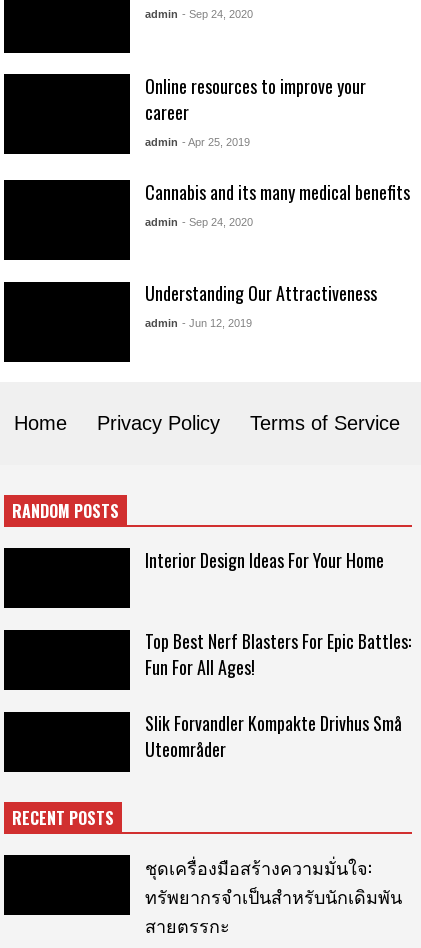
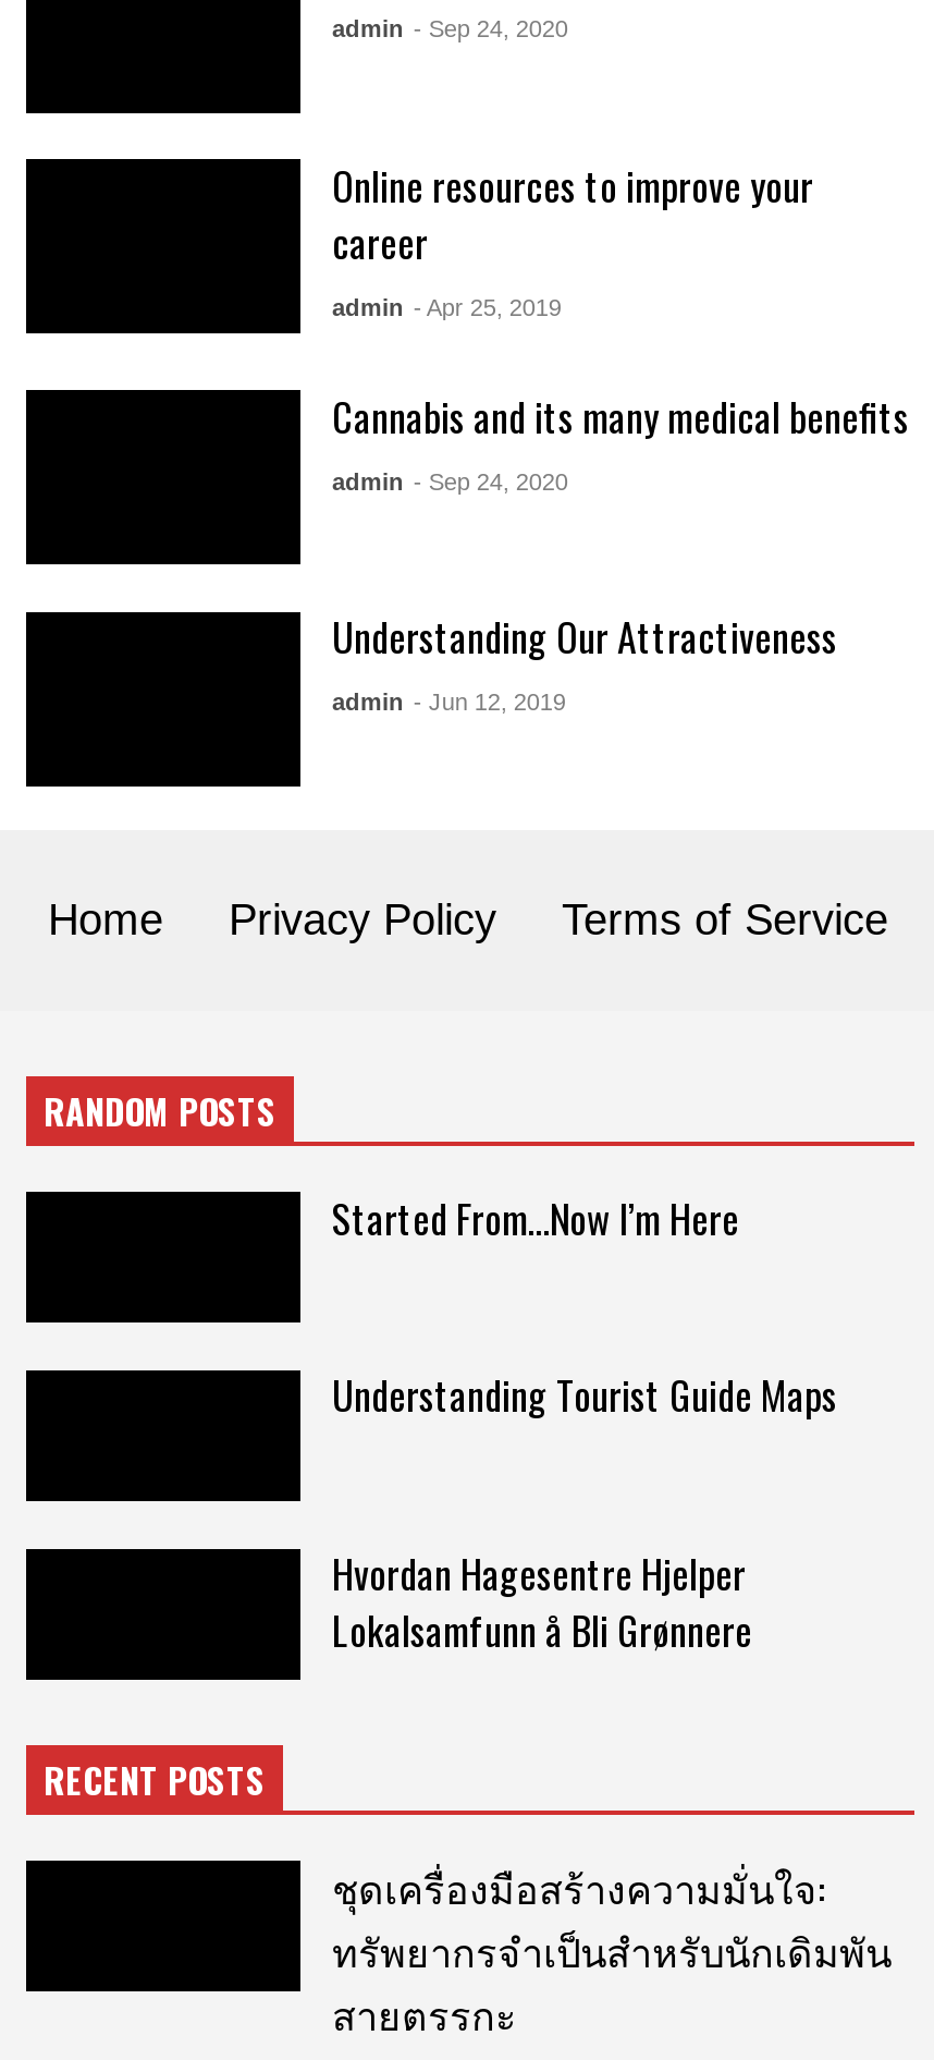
- Interior Design Ideas For Your Home
+ Started From…Now I’m Here

- Top Best Nerf Blasters For Epic Battles:
- Fun For All Ages!
+ Understanding Tourist Guide Maps

- Slik Forvandler Kompakte Drivhus Små
- Uteområder
+ Hvordan Hagesentre Hjelper
+ Lokalsamfunn å Bli Grønnere
